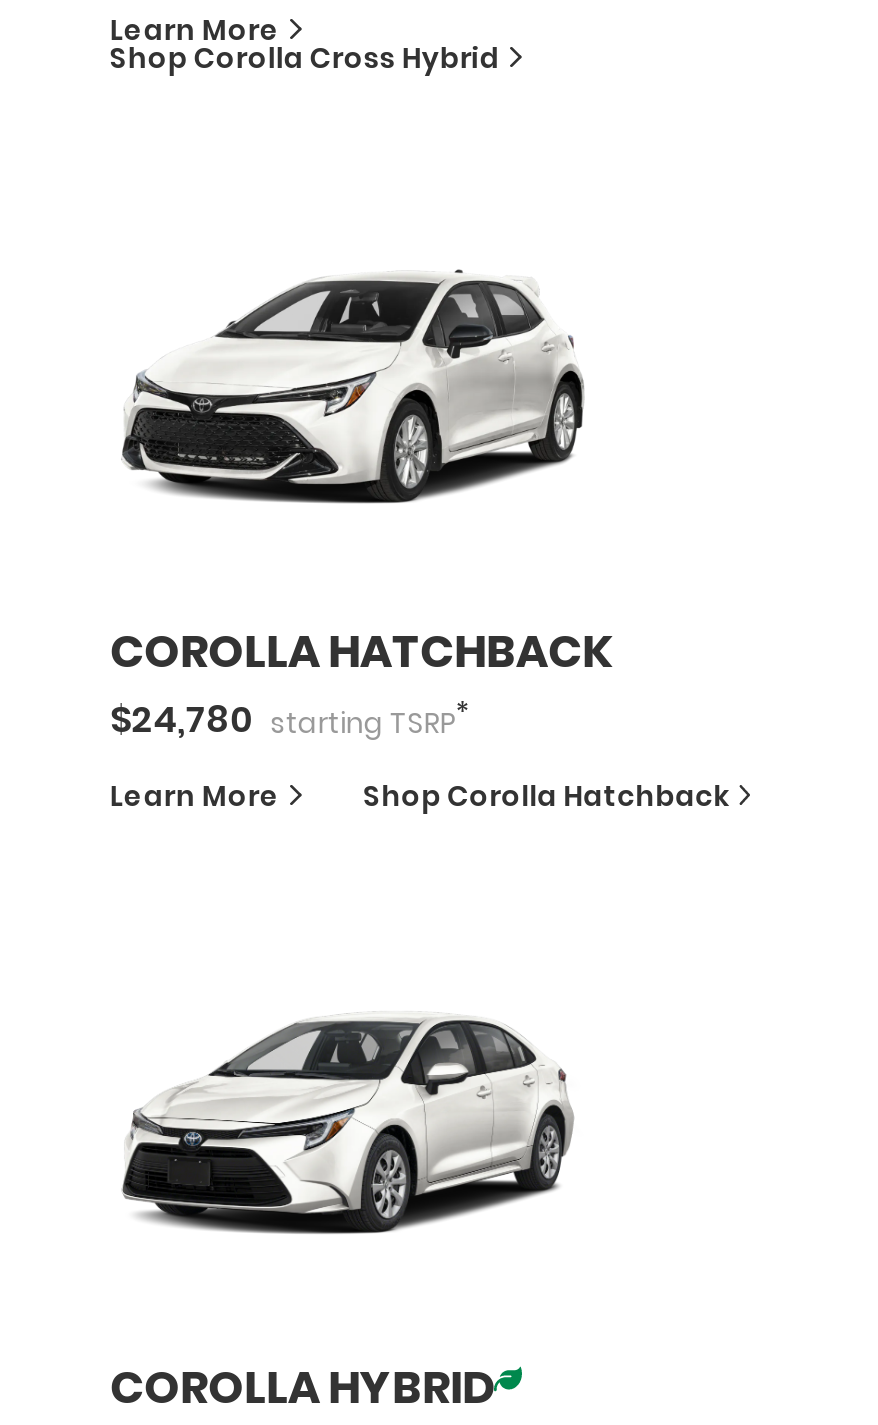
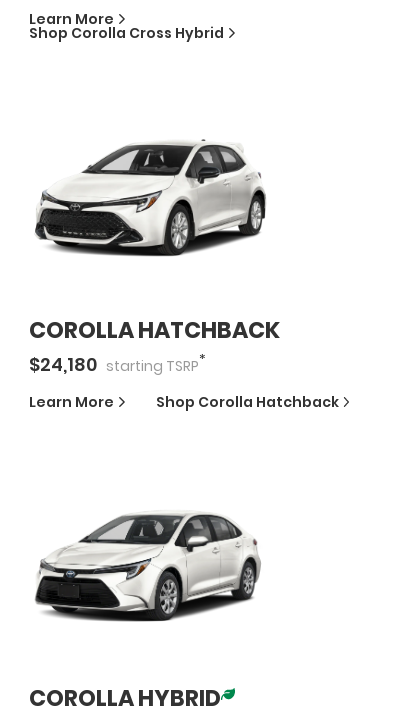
- $24,780 starting TSRP*
+ $24,180 starting TSRP*
